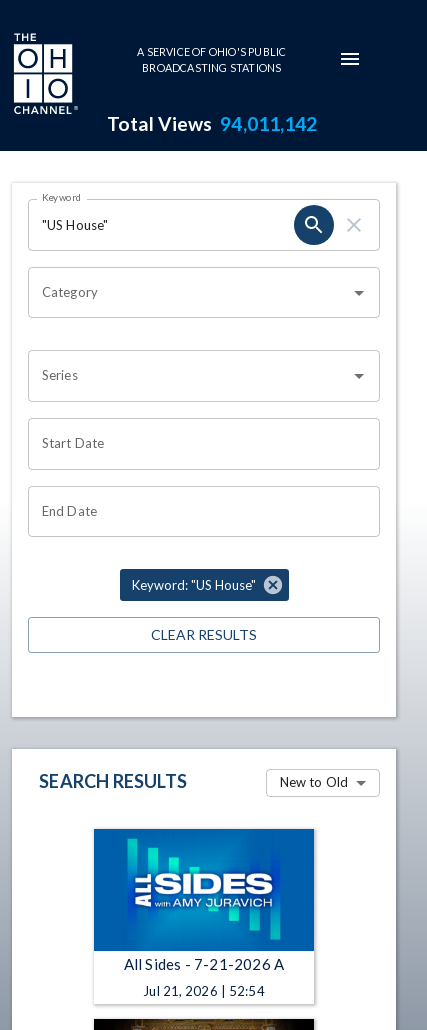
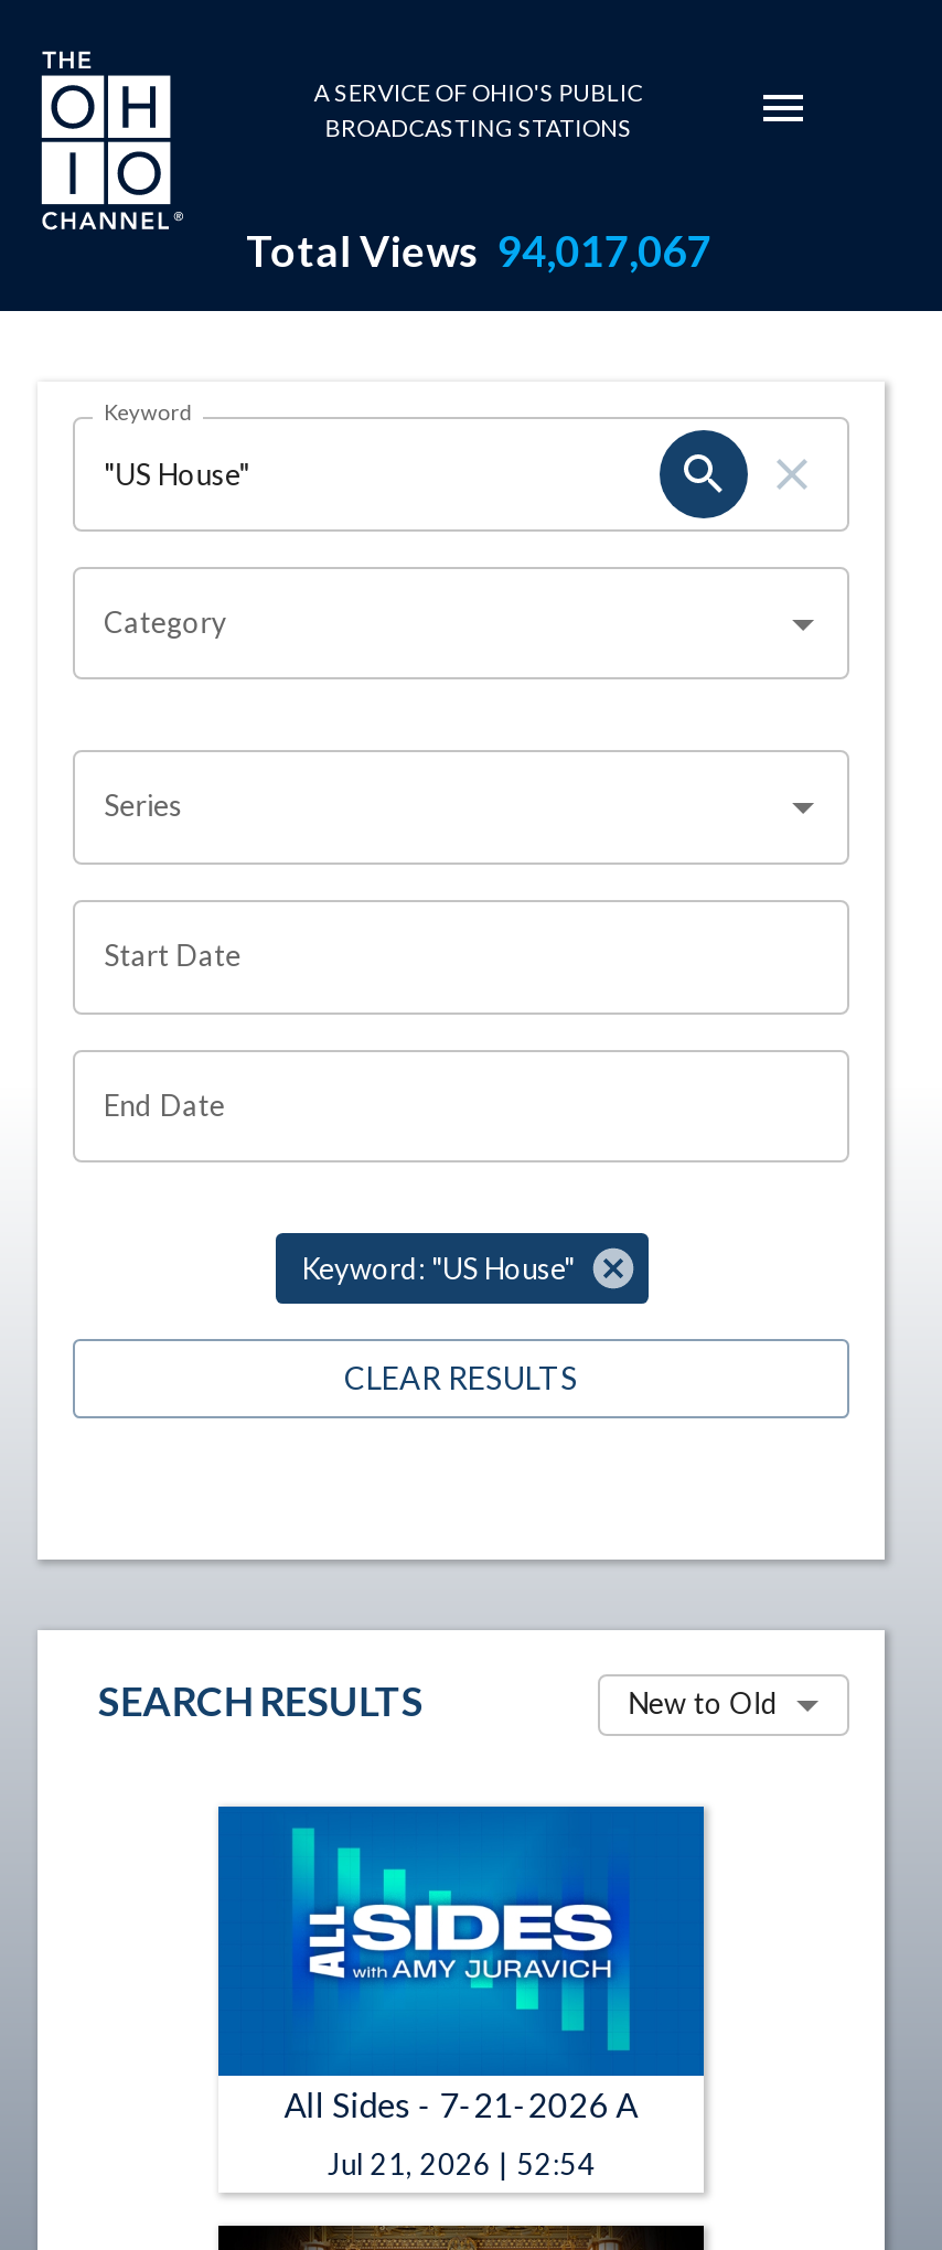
- Total Views 94,011,142
+ Total Views 94,017,067
